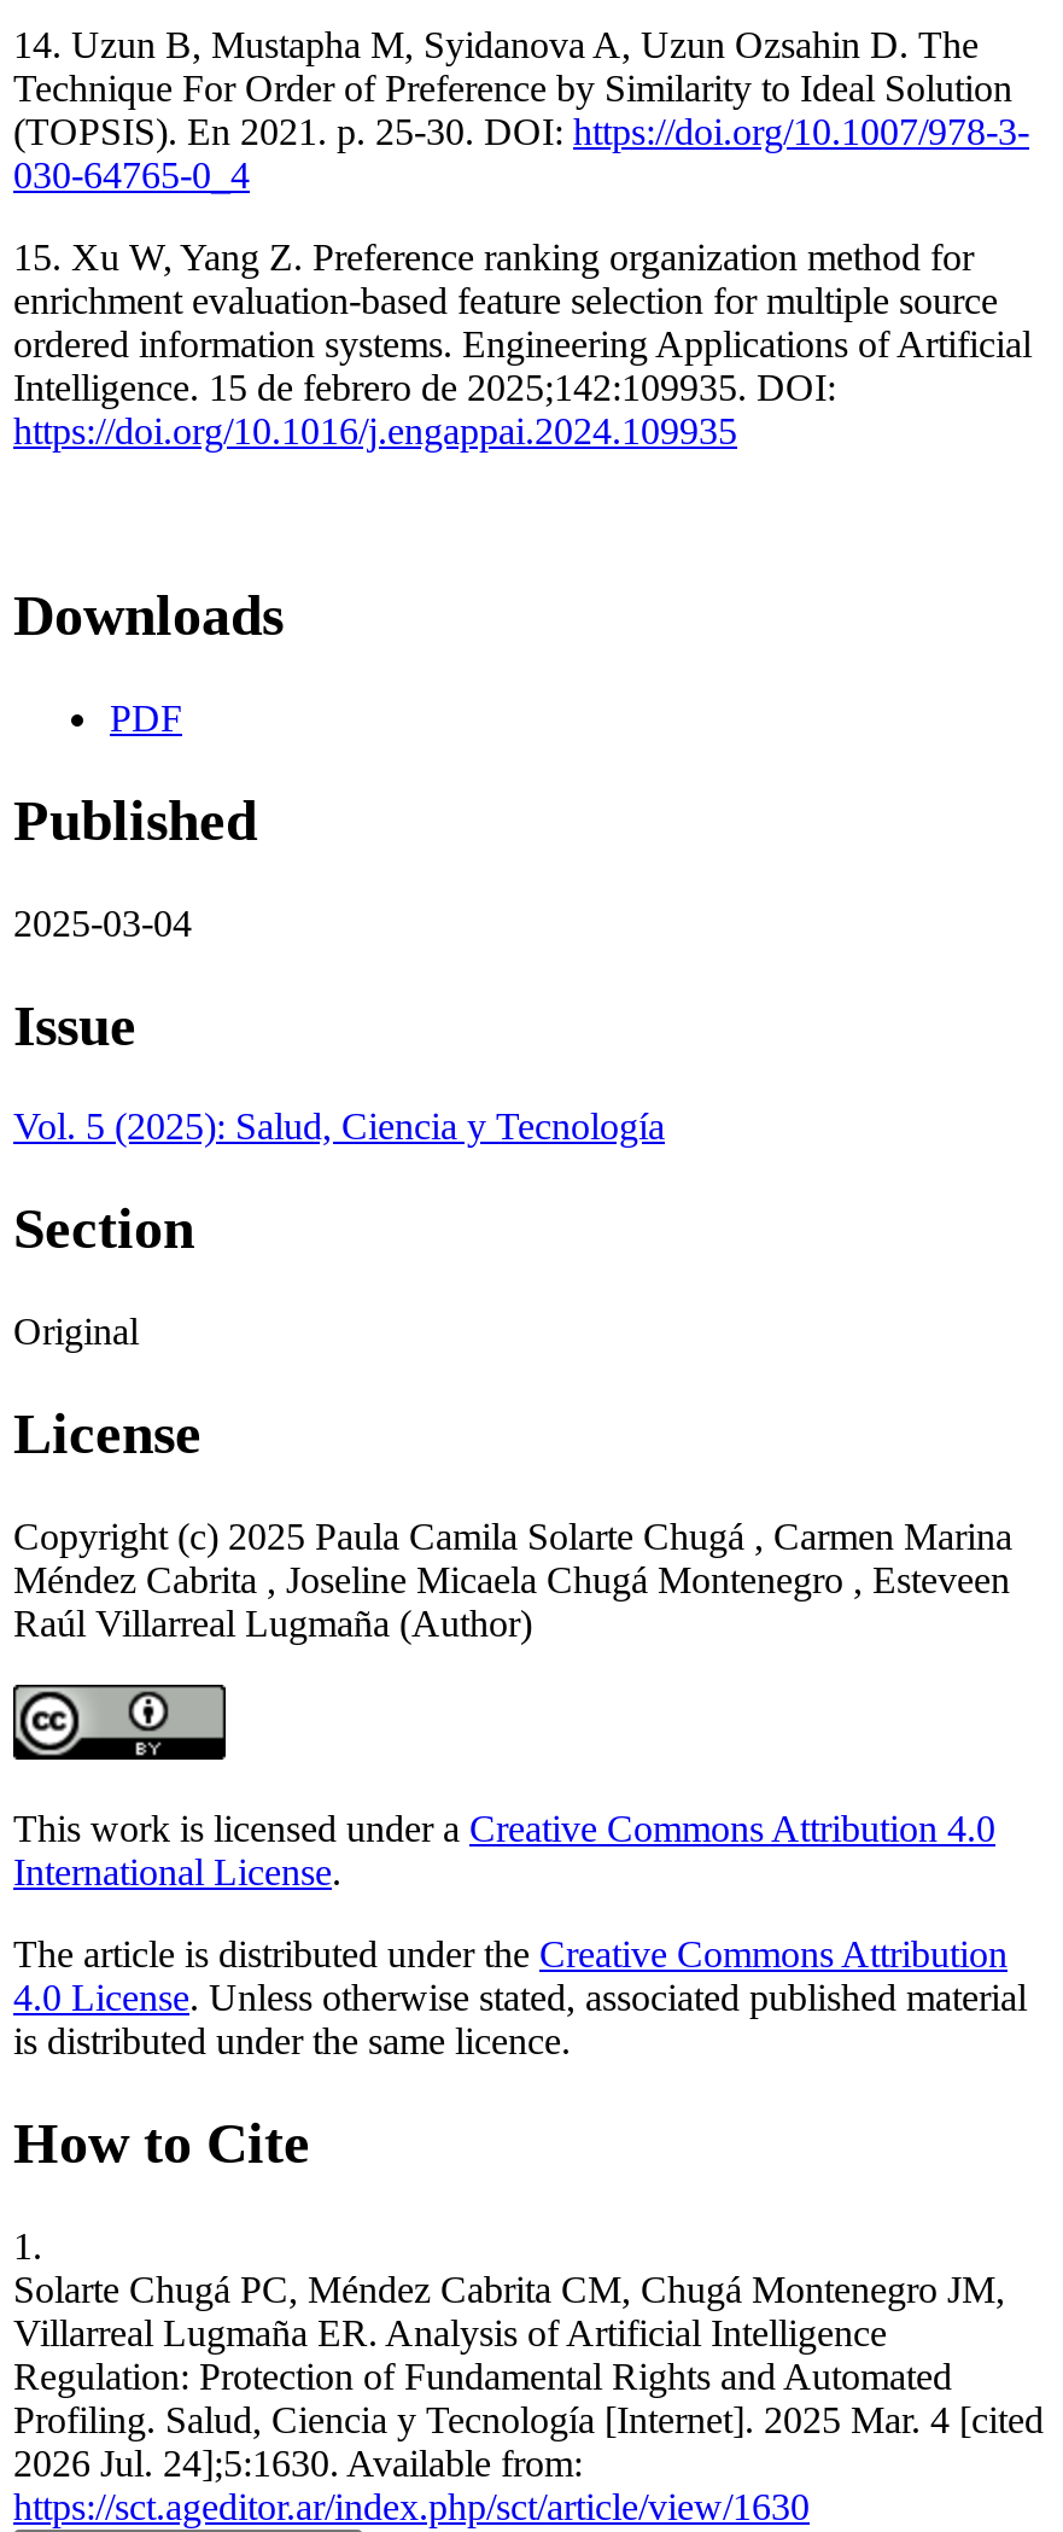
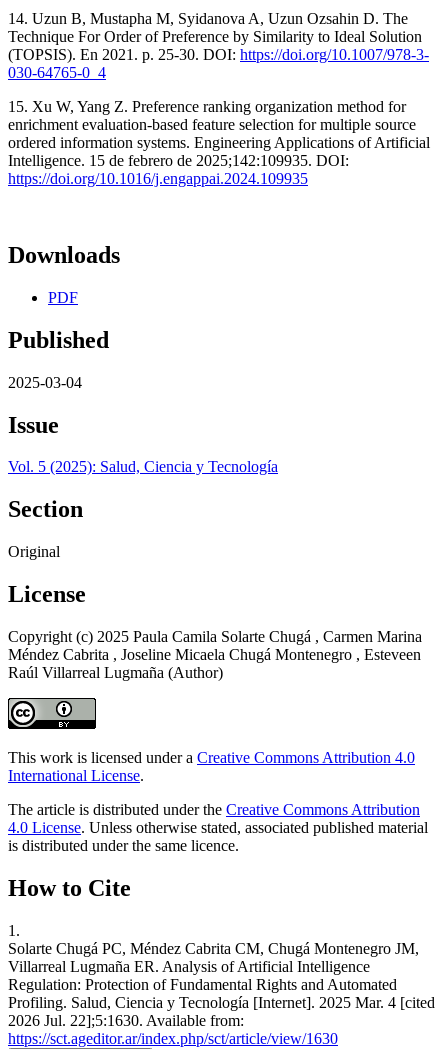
- 2026 Jul. 24];5:1630. Available from:
+ 2026 Jul. 22];5:1630. Available from:
